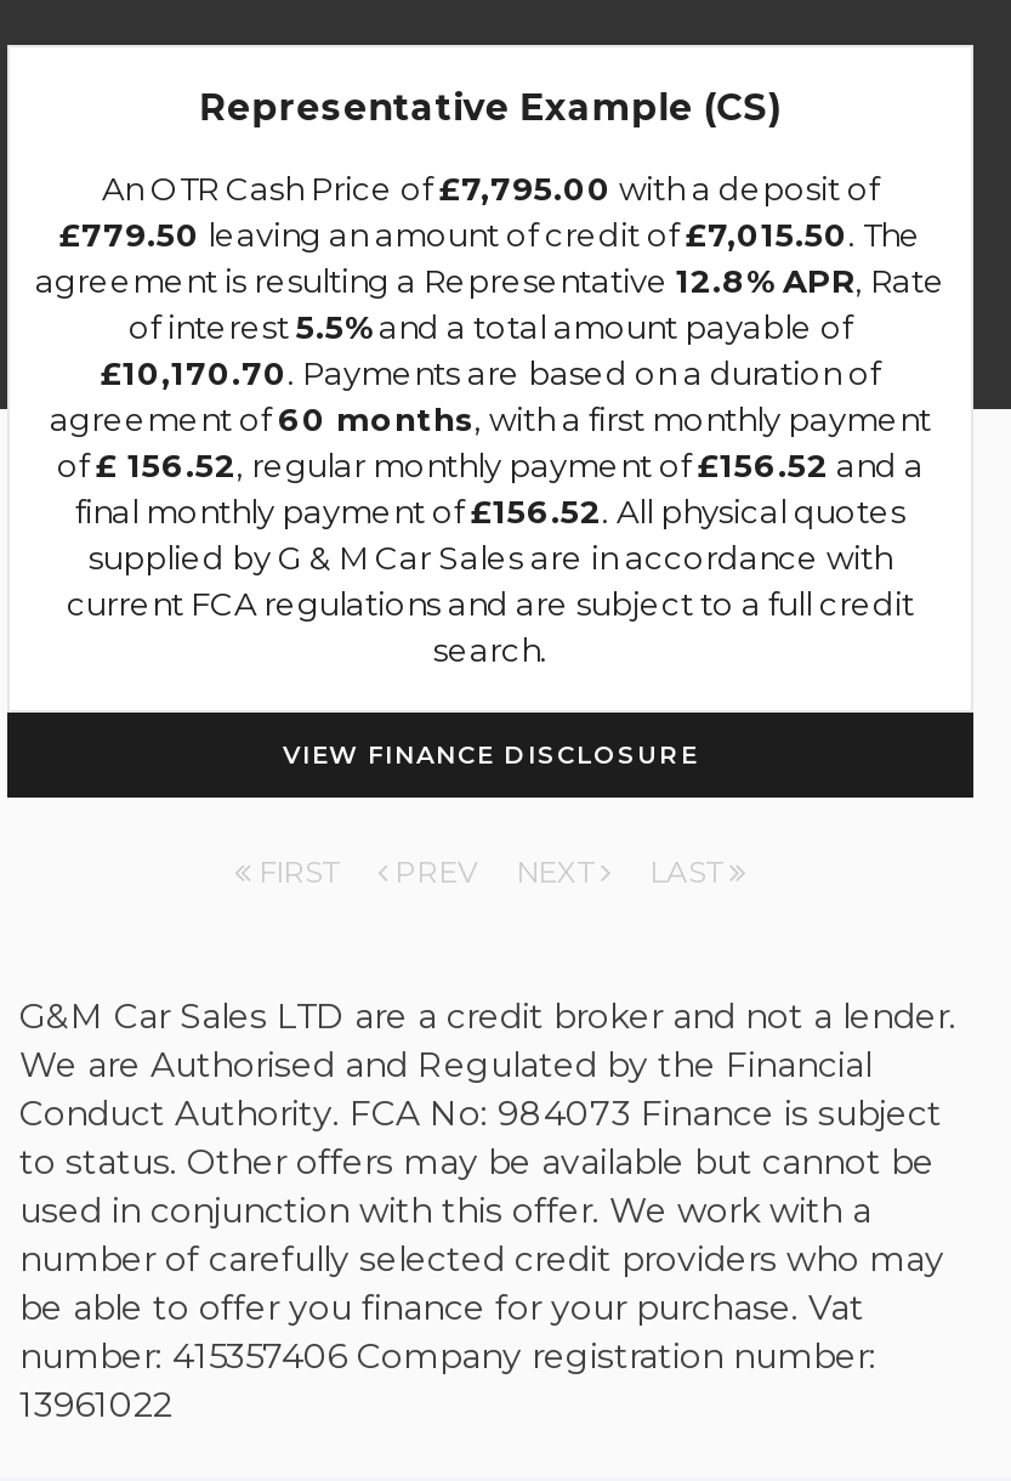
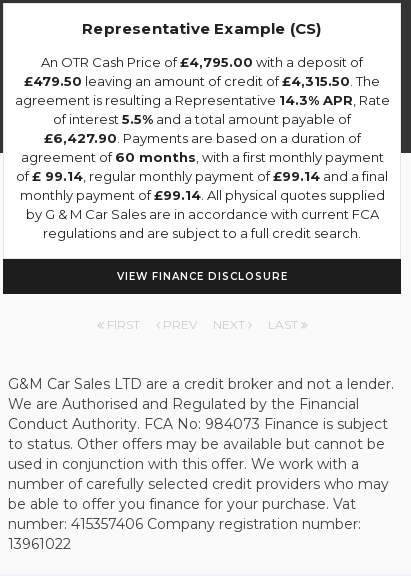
- An OTR Cash Price of£7,795.00 with a deposit of
+ An OTR Cash Price of£4,795.00 with a deposit of

- £779.50 leaving an amount of credit of£7,015.50. The
+ £479.50 leaving an amount of credit of£4,315.50. The

- agreement is resulting a Representative 12.8% APR, Rate
+ agreement is resulting a Representative 14.3% APR, Rate

- £10,170.70. Payments are based on a duration of
+ £6,427.90. Payments are based on a duration of

- of£ 156.52, regular monthly payment of£156.52 and a
- final monthly payment of£156.52. All physical quotes
- supplied by G & M Car Sales are in accordance with
- current FCA regulations and are subject to a full credit
- search.
+ of £ 99.14, regular monthly payment of £99.14 and a final
+ monthly payment of £99.14. All physical quotes supplied
+ by G & M Car Sales are in accordance with current FCA
+ regulations and are subject to a full credit search.
